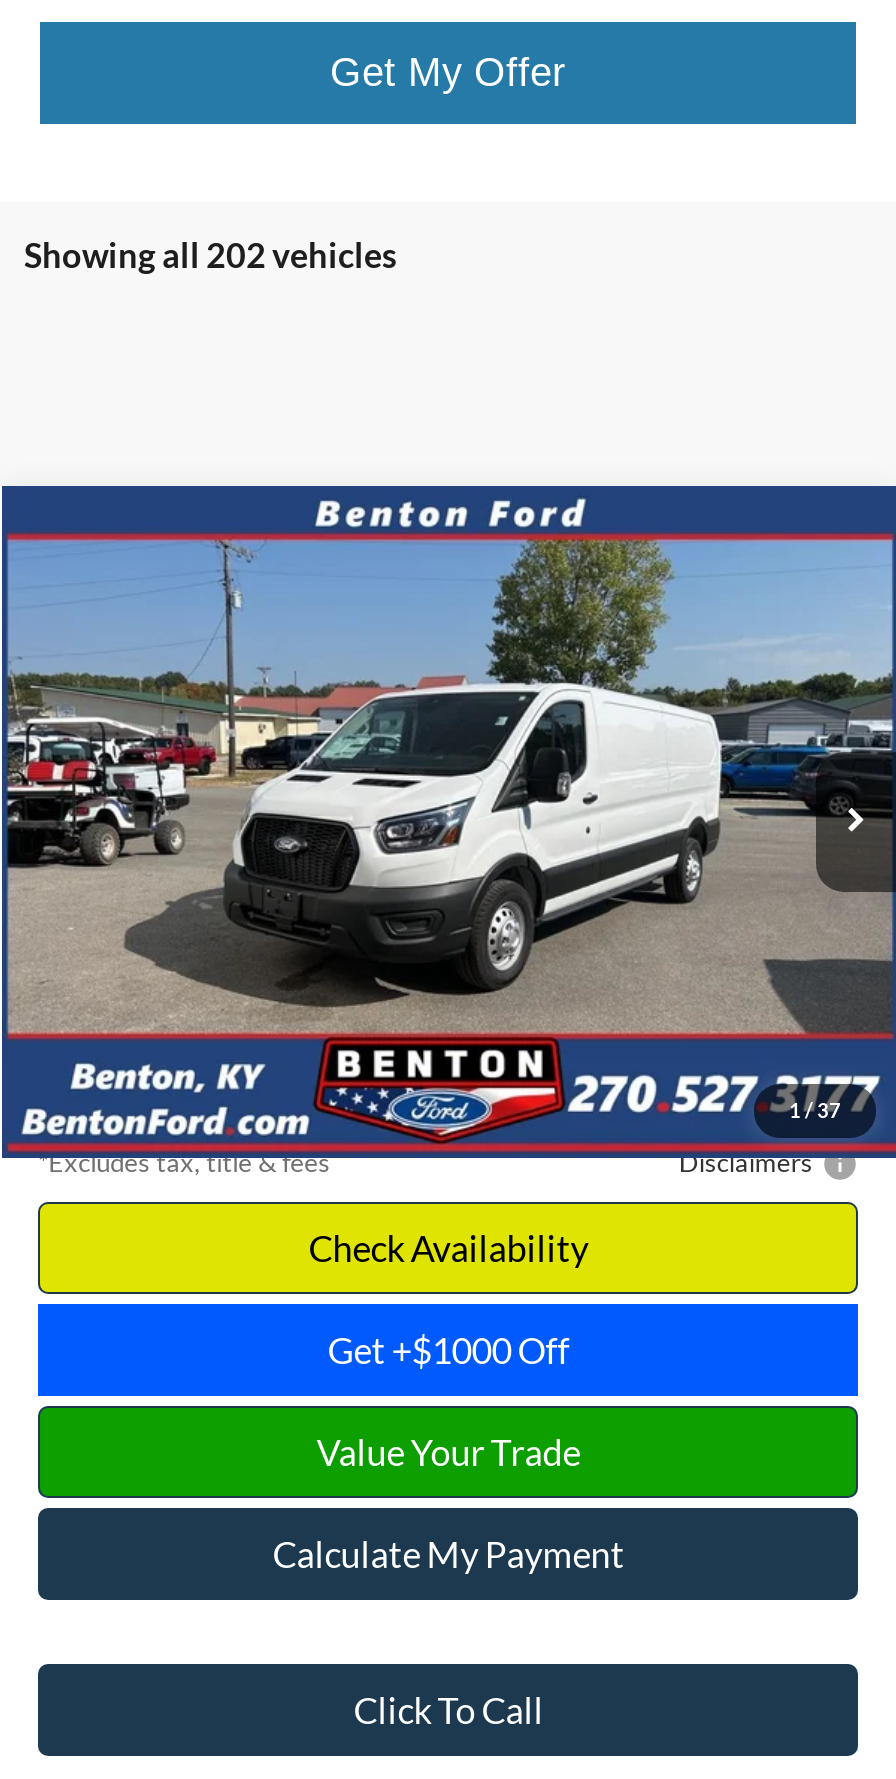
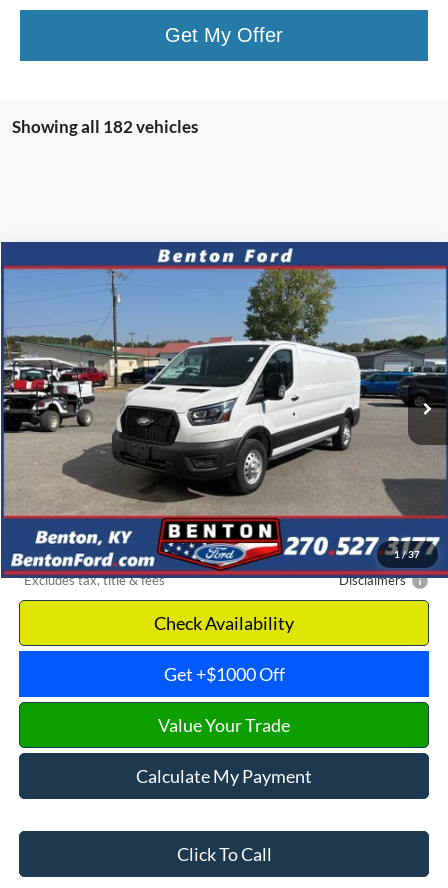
- Showing all 202 vehicles
+ Showing all 182 vehicles
